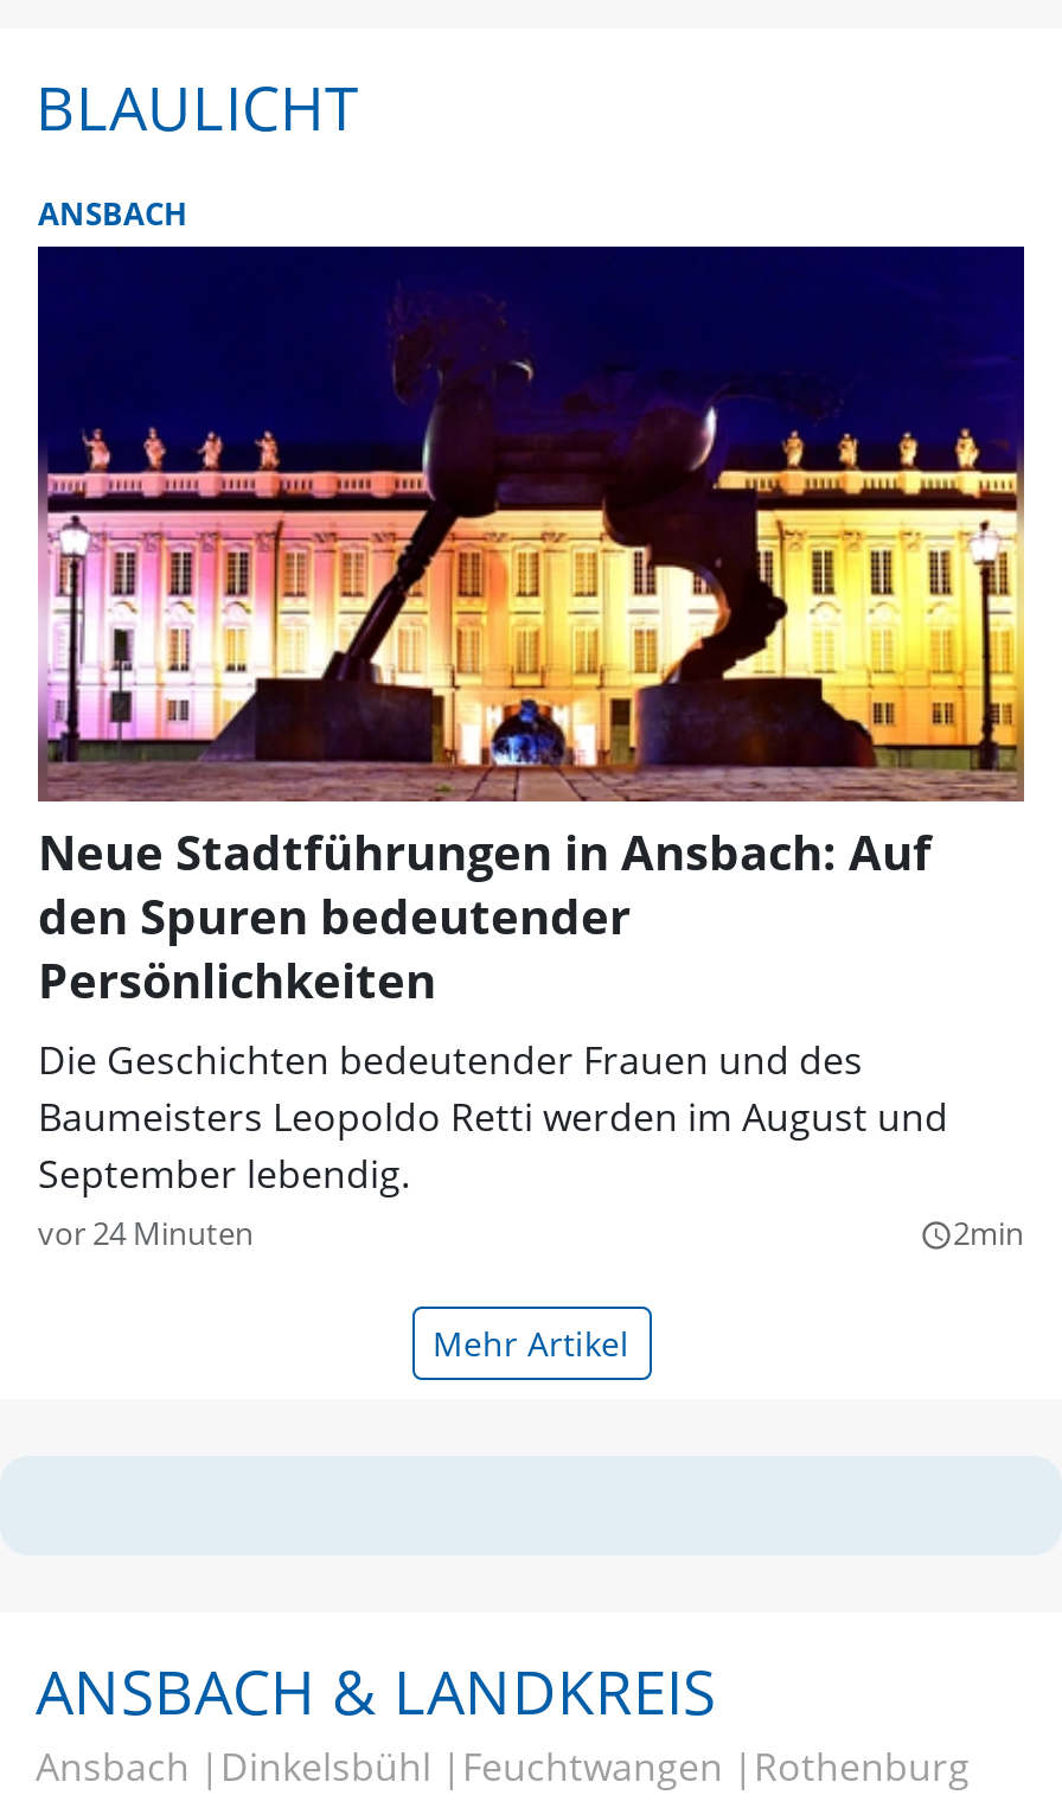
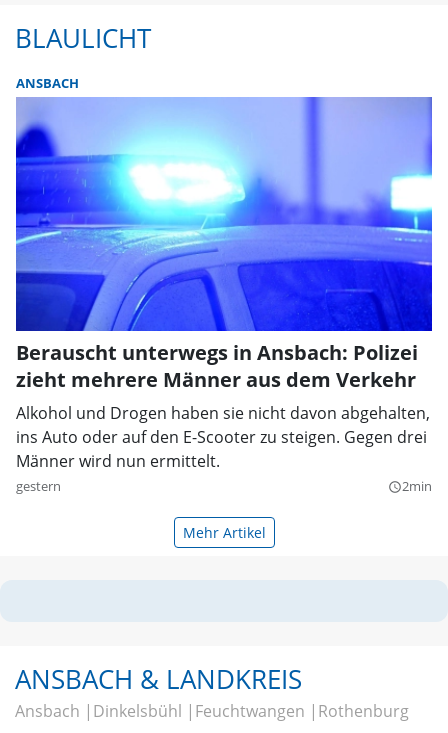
- [image]
- Neue Stadtführungen in Ansbach: Auf
- den Spuren bedeutender
- Persönlichkeiten
- Die Geschichten bedeutender Frauen und des
- Baumeisters Leopoldo Retti werden im August und
- September lebendig.
- vor 24 Minuten
+ [image]
+ Berauscht unterwegs in Ansbach: Polizei
+ zieht mehrere Männer aus dem Verkehr
+ Alkohol und Drogen haben sie nicht davon abgehalten,
+ ins Auto oder auf den E-Scooter zu steigen. Gegen drei
+ Männer wird nun ermittelt.
+ gestern
